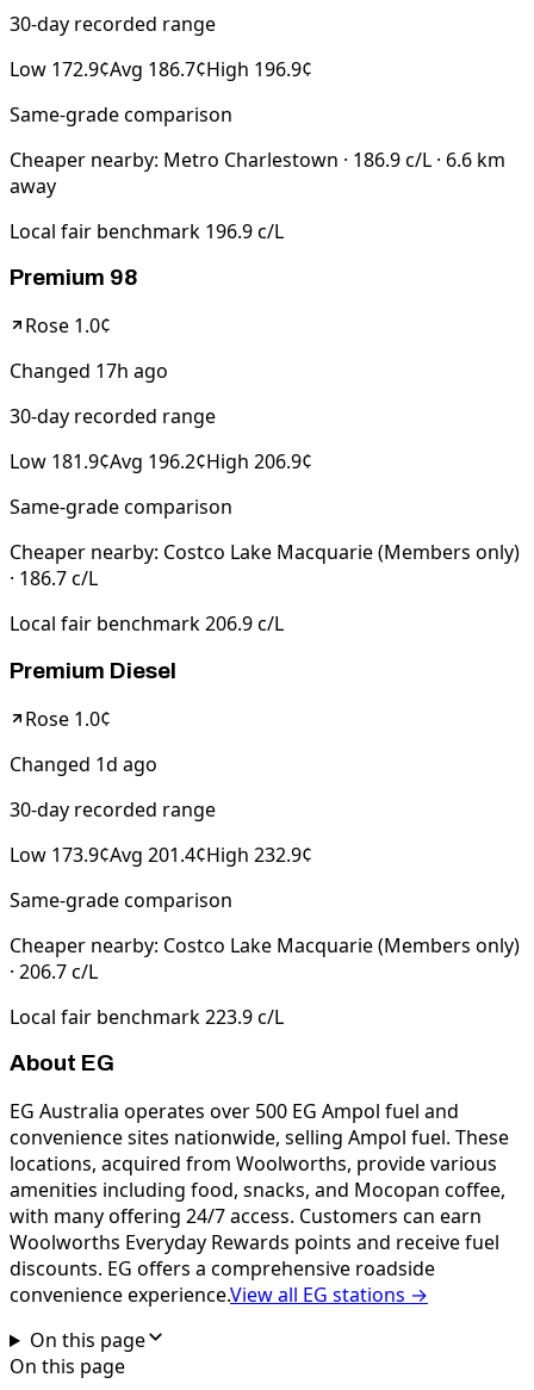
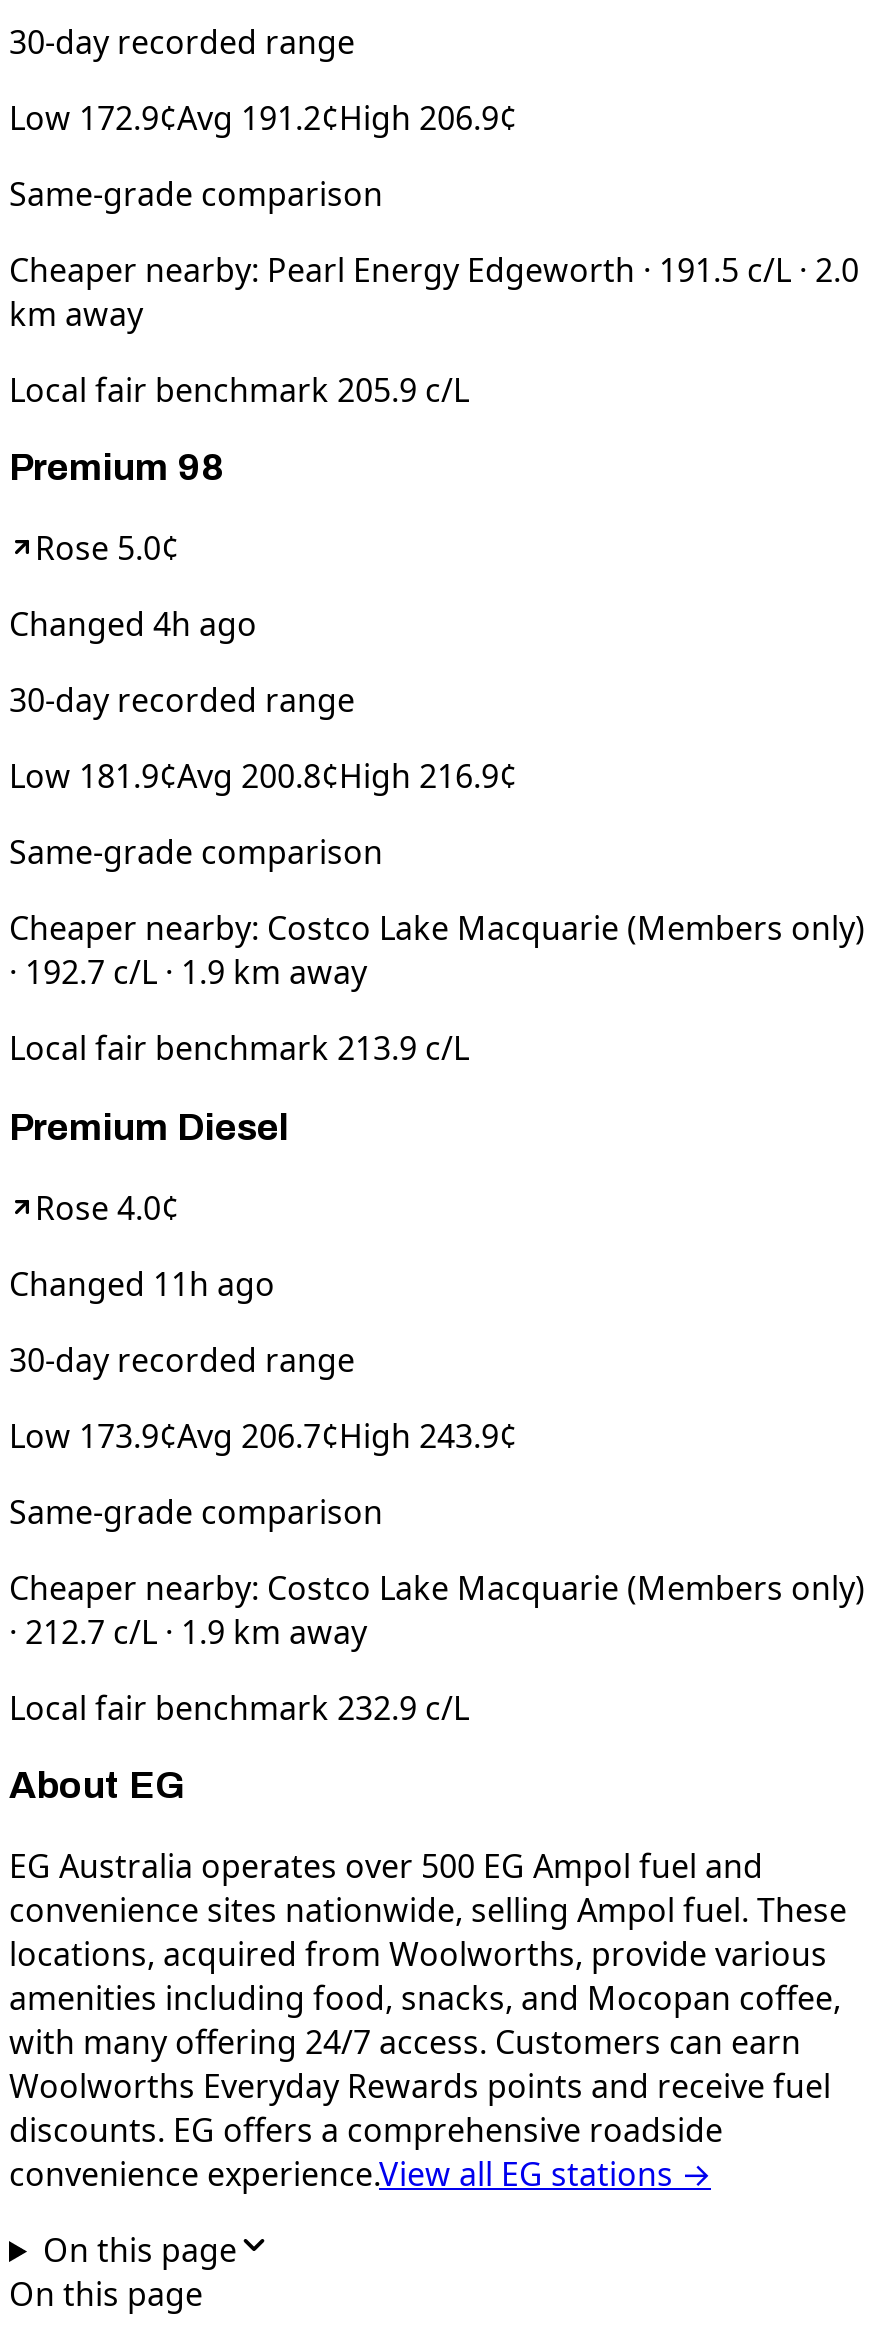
- Low 172.9¢Avg 186.7¢High 196.9¢
+ Low 172.9¢Avg 191.2¢High 206.9¢

- Cheaper nearby: Metro Charlestown · 186.9 c/L · 6.6 km
- away
+ Cheaper nearby: Pearl Energy Edgeworth · 191.5 c/L · 2.0
+ km away

- Local fair benchmark 196.9 c/L
+ Local fair benchmark 205.9 c/L

- Rose 1.0¢
+ Rose 5.0¢

- Changed 17h ago
+ Changed 4h ago

- Low 181.9¢Avg 196.2¢High 206.9¢
+ Low 181.9¢Avg 200.8¢High 216.9¢

- · 186.7 c/L
+ · 192.7 c/L · 1.9 km away

- Local fair benchmark 206.9 c/L
+ Local fair benchmark 213.9 c/L

- Rose 1.0¢
+ Rose 4.0¢

- Changed 1d ago
+ Changed 11h ago

- Low 173.9¢Avg 201.4¢High 232.9¢
+ Low 173.9¢Avg 206.7¢High 243.9¢

- · 206.7 c/L
+ · 212.7 c/L · 1.9 km away

- Local fair benchmark 223.9 c/L
+ Local fair benchmark 232.9 c/L
